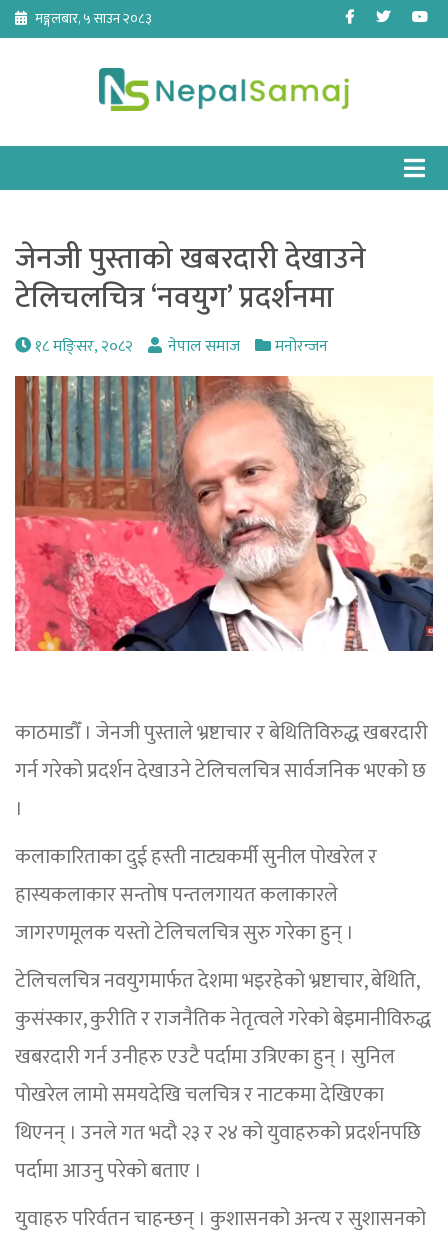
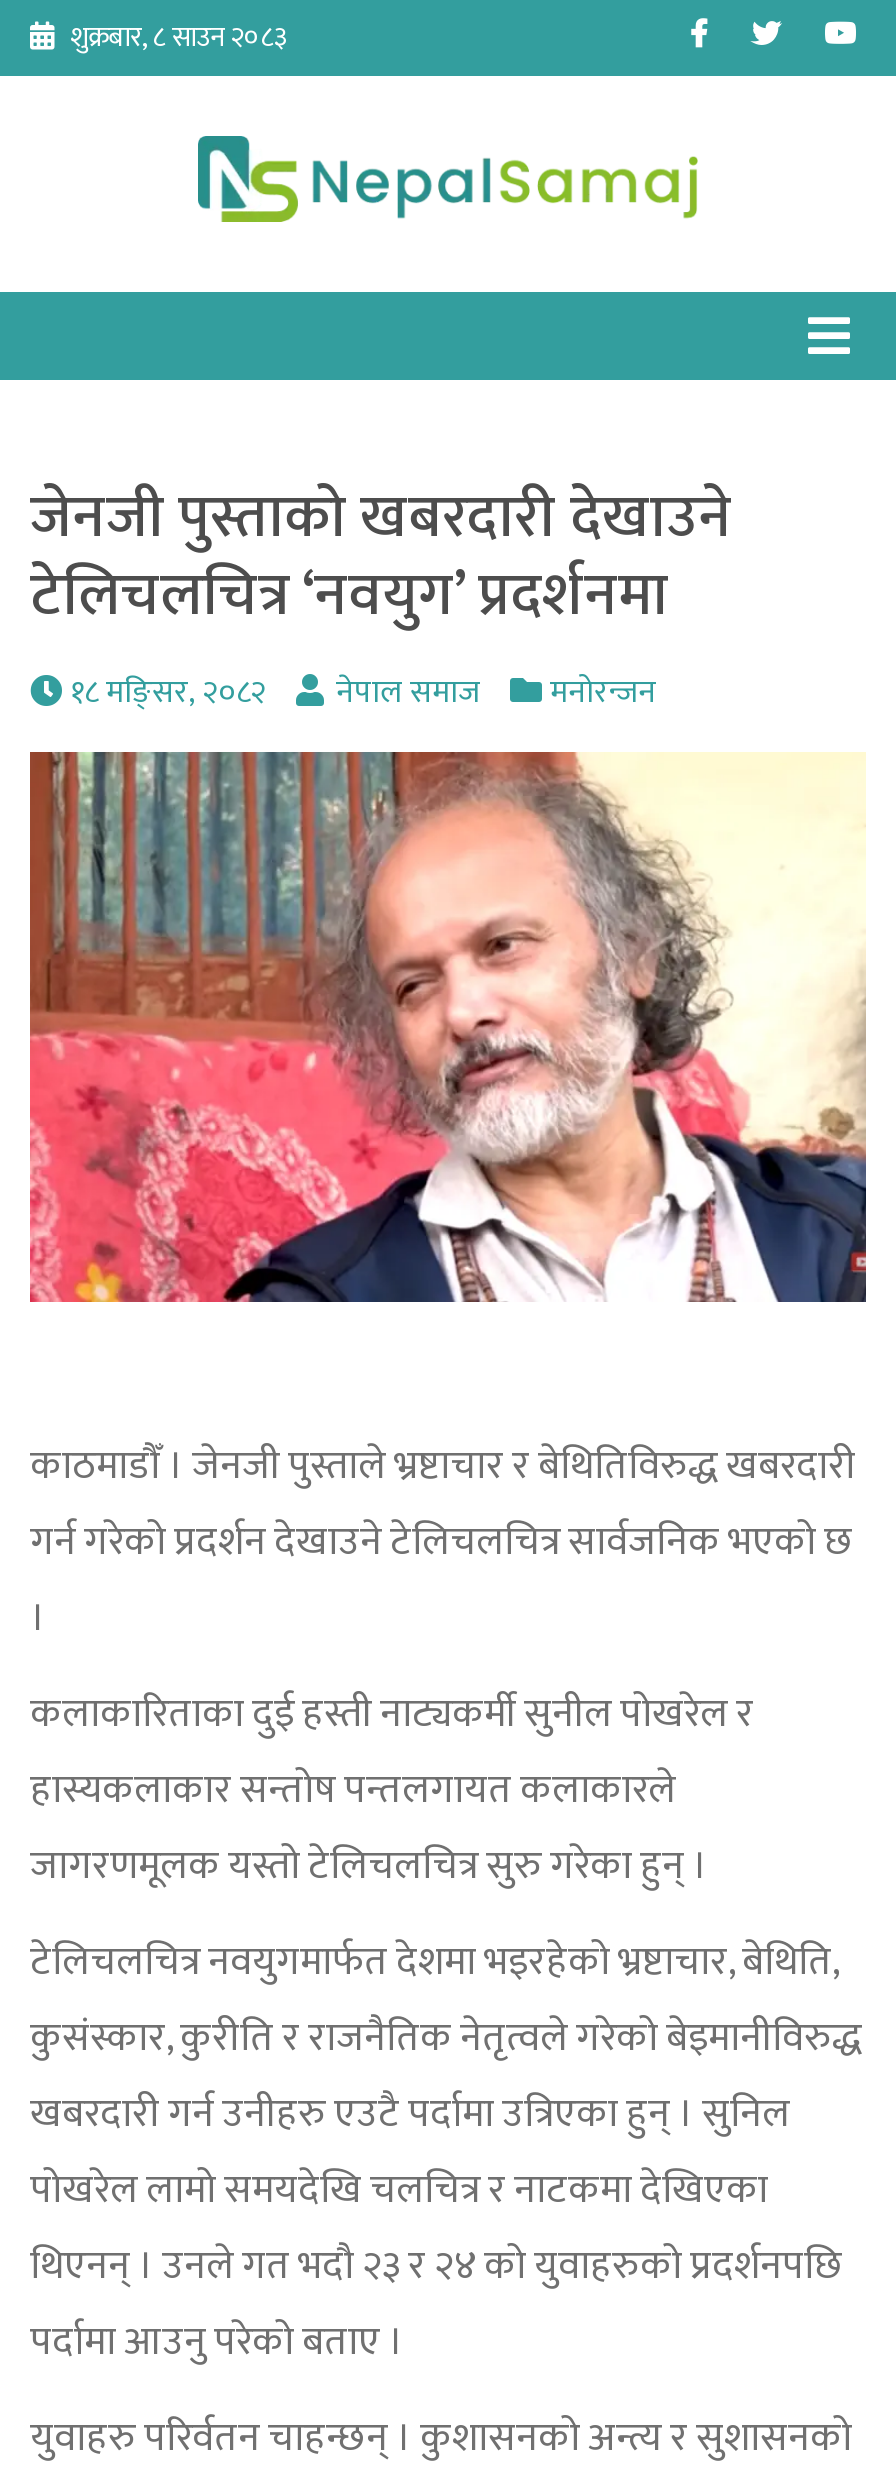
- मङ्गलबार, ५ साउन २०८३
+ शुक्रबार, ८ साउन २०८३
